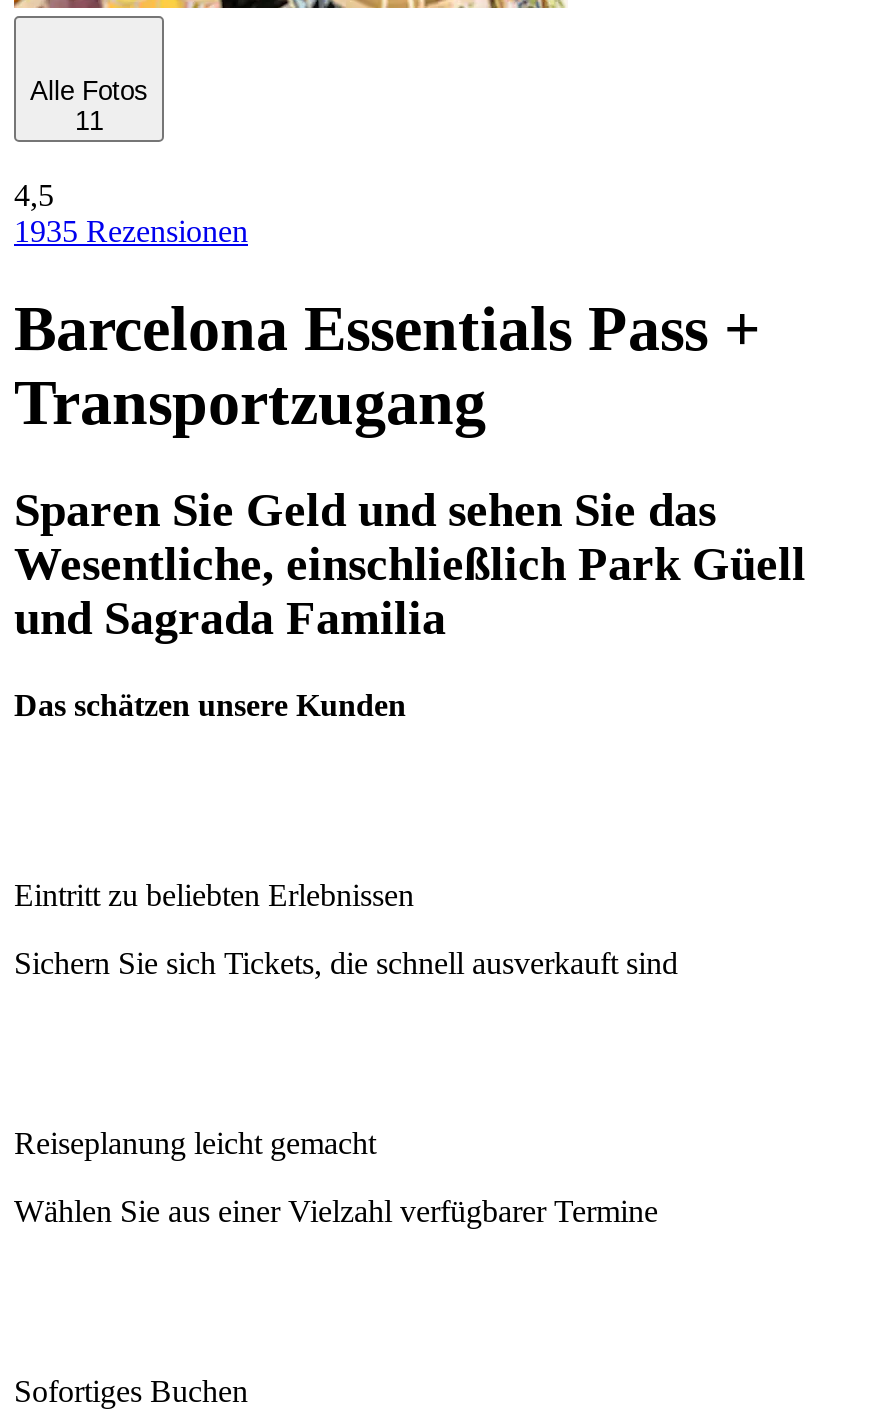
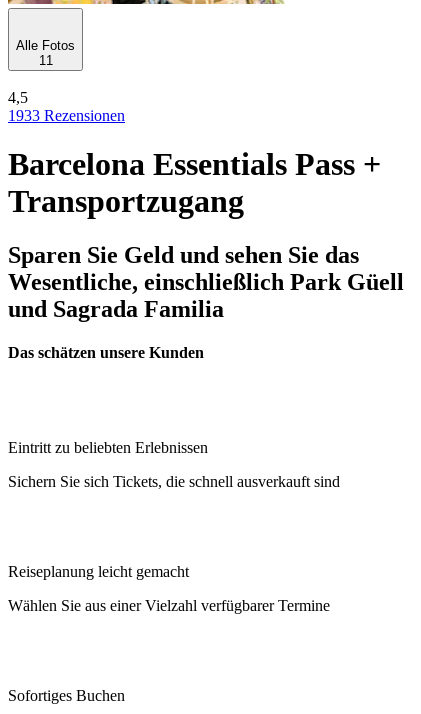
- 1935 Rezensionen
+ 1933 Rezensionen
